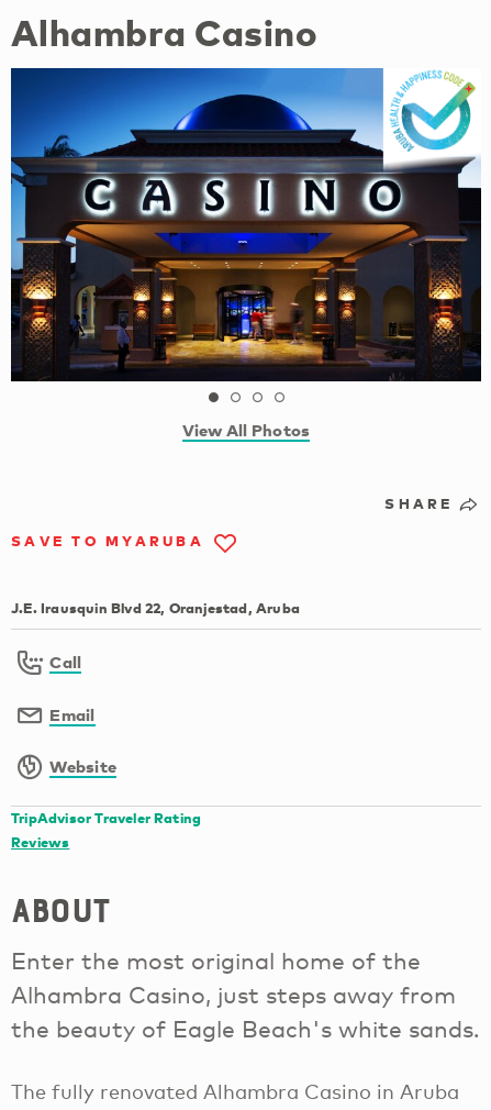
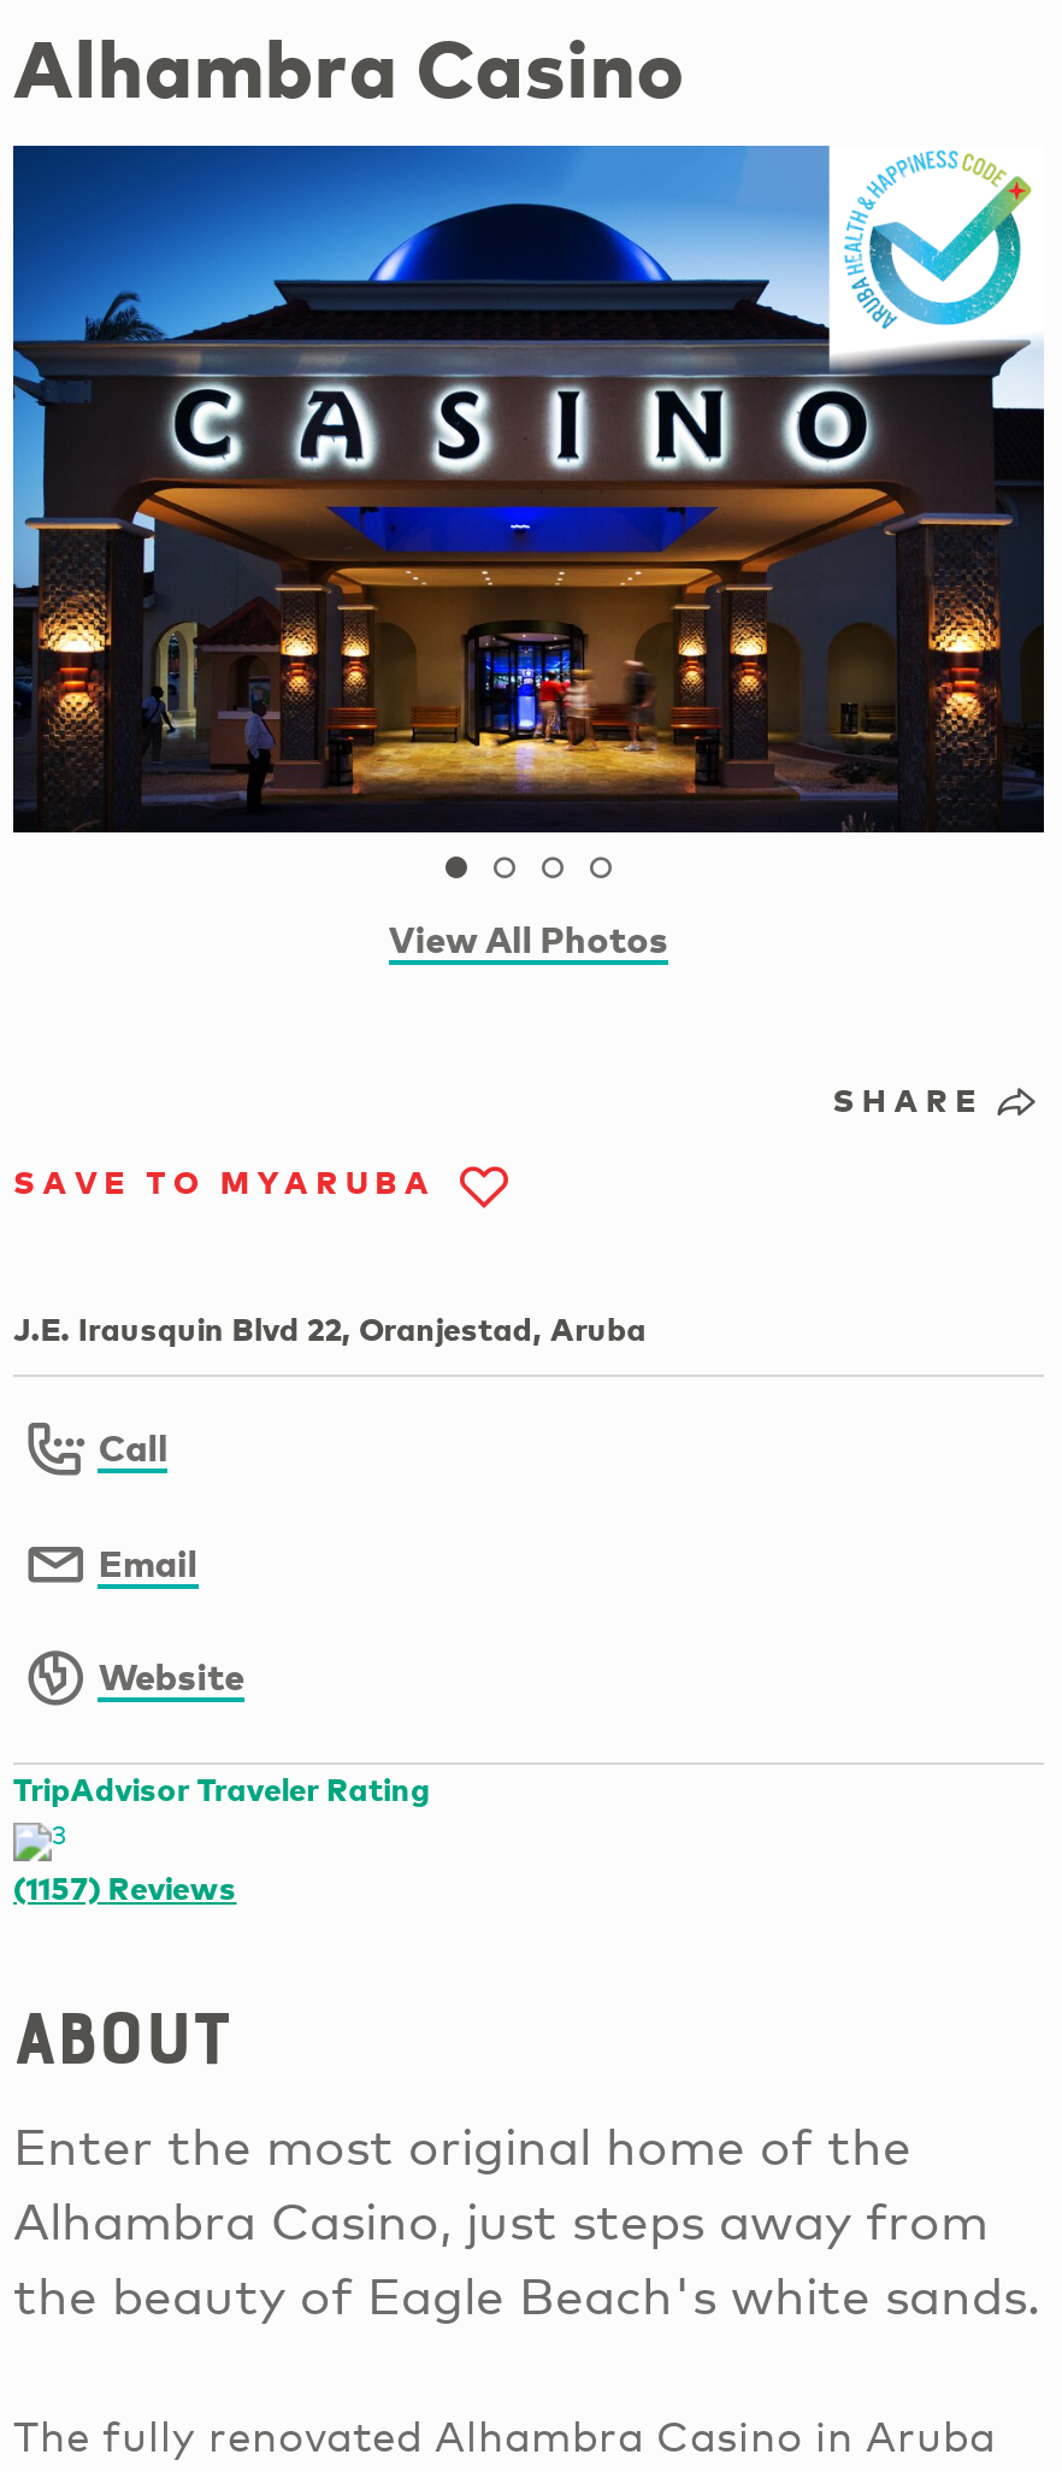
- Reviews
+ (1157) Reviews
